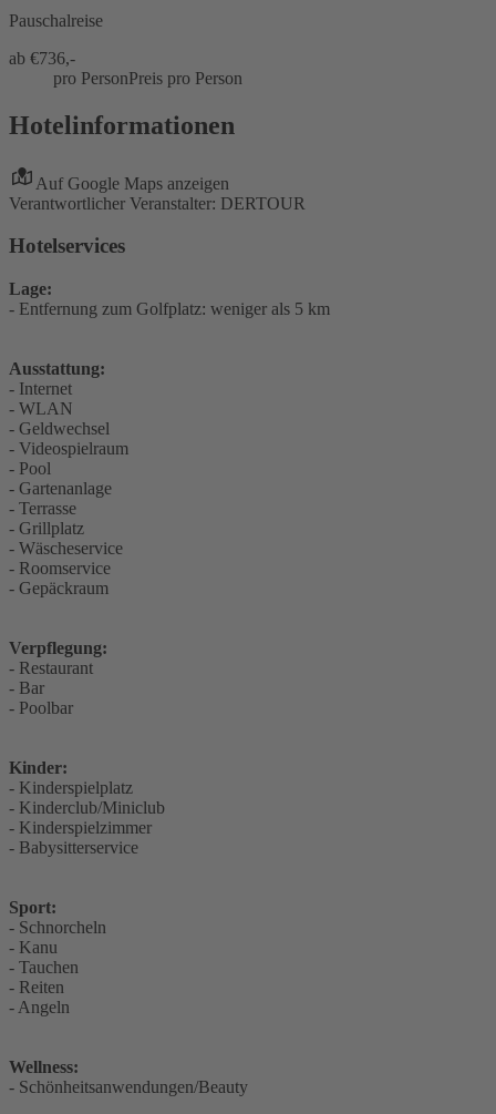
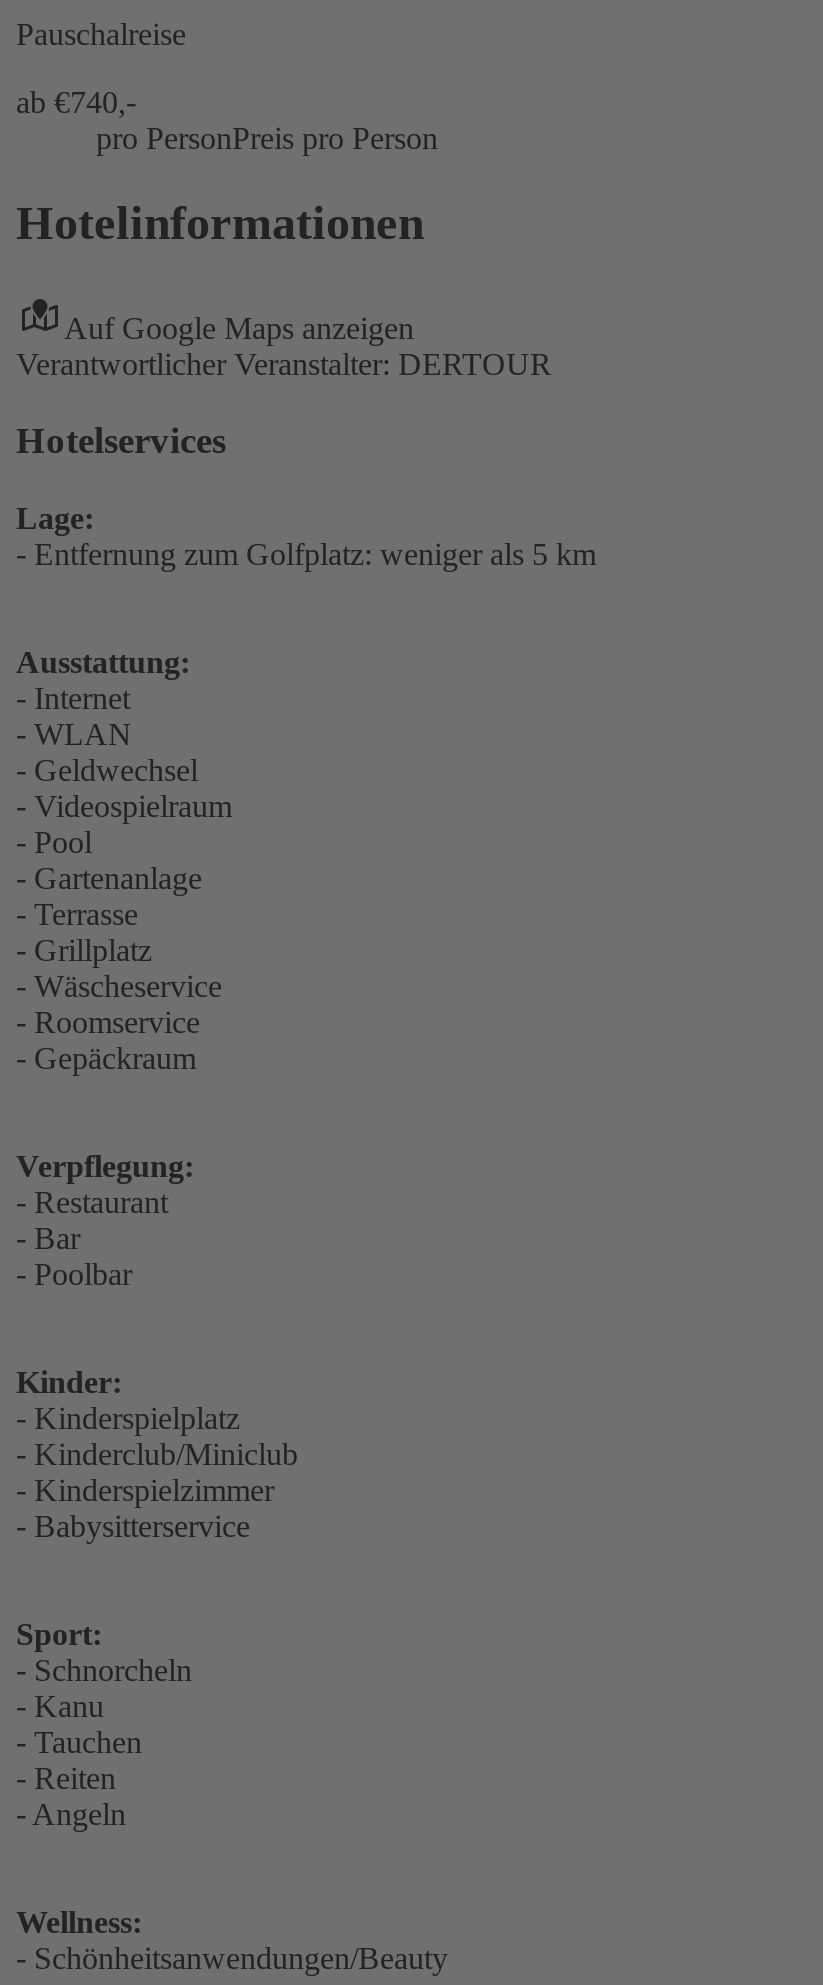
- ab €736,-
+ ab €740,-
